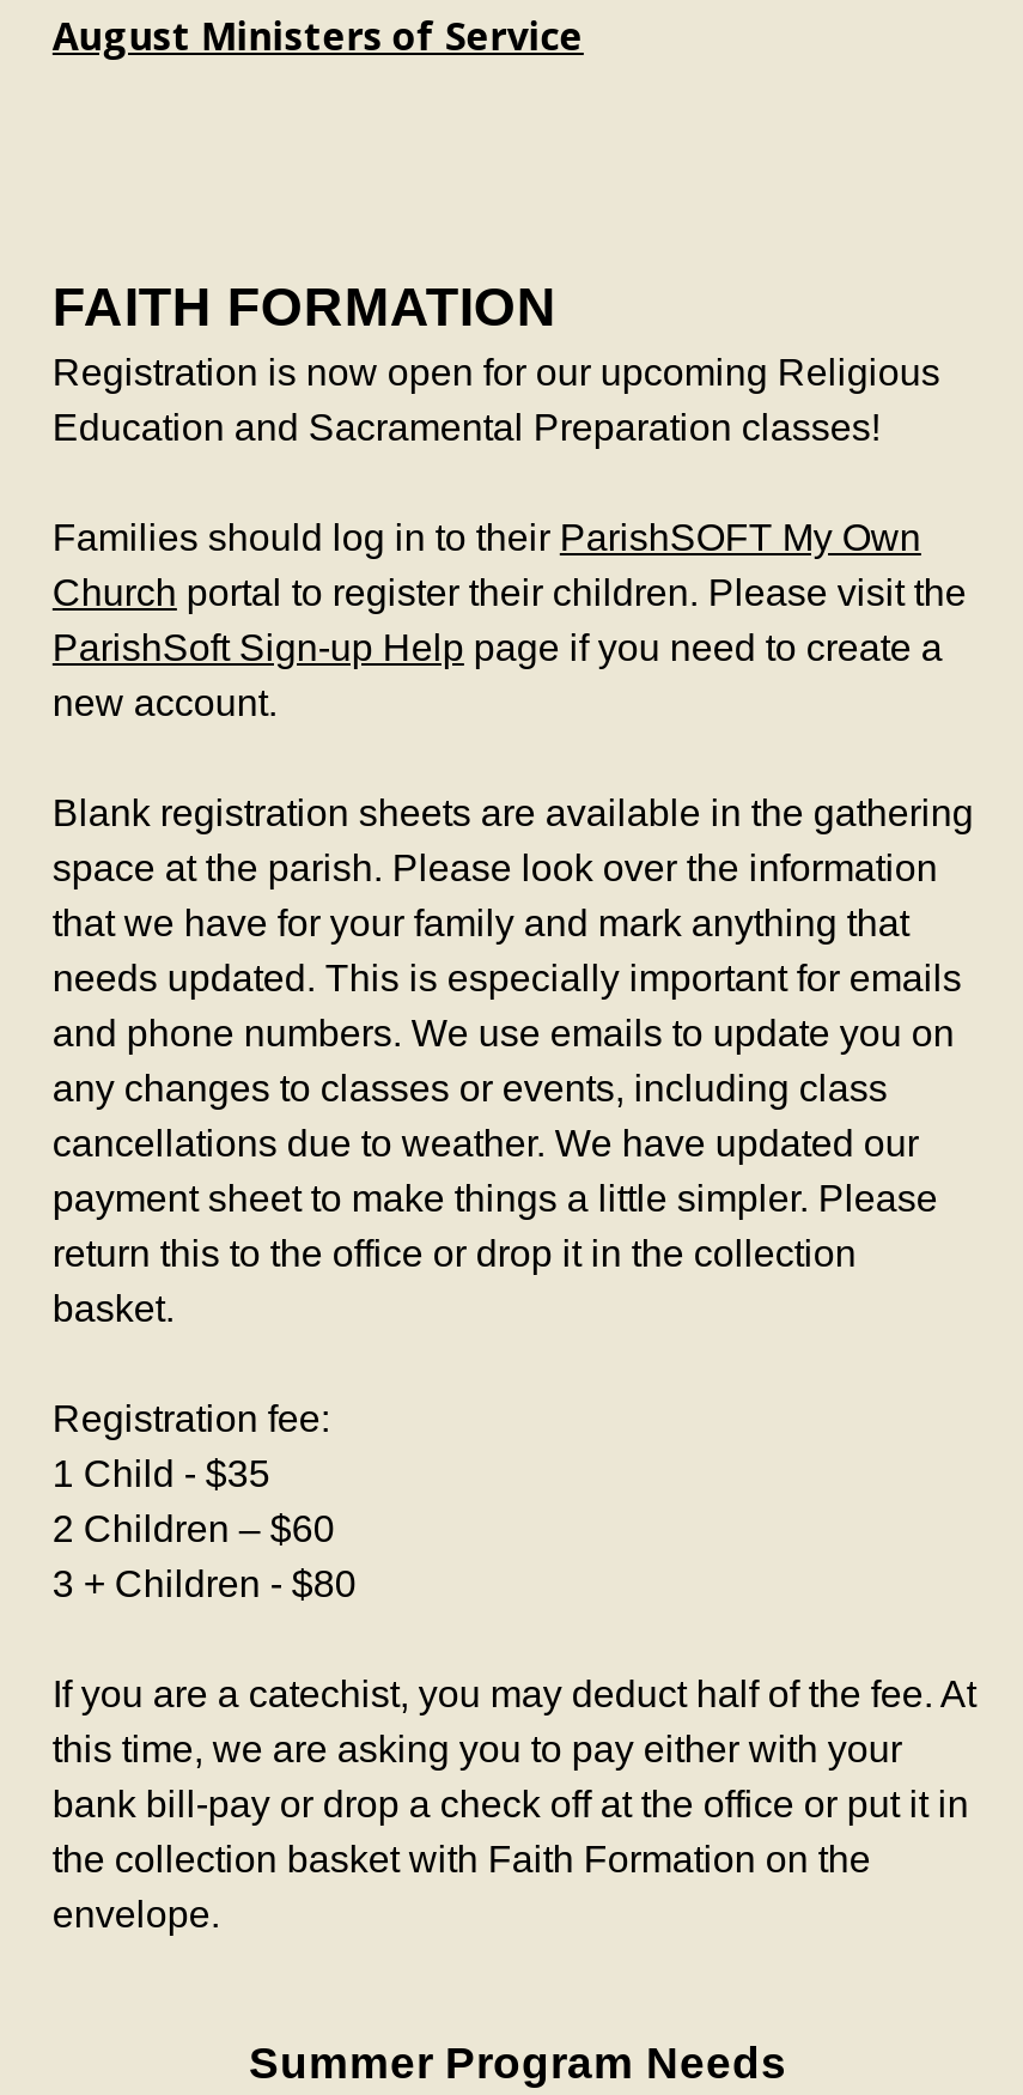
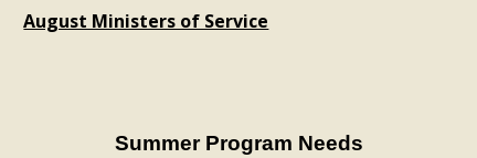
- FAITH FORMATION
- Registration is now open for our upcoming Religious
- Education and Sacramental Preparation classes!
- Families should log in to their ParishSOFT My Own
- Church portal to register their children. Please visit the
- ParishSoft Sign-up Help page if you need to create a
- new account.
- Blank registration sheets are available in the gathering
- space at the parish. Please look over the information
- that we have for your family and mark anything that
- needs updated. This is especially important for emails
- and phone numbers. We use emails to update you on
- any changes to classes or events, including class
- cancellations due to weather. We have updated our
- payment sheet to make things a little simpler. Please
- return this to the office or drop it in the collection
- basket.
- Registration fee:
- 1 Child - $35
- 2 Children – $60
- 3 + Children - $80
- If you are a catechist, you may deduct half of the fee. At
- this time, we are asking you to pay either with your
- bank bill-pay or drop a check off at the office or put it in
- the collection basket with Faith Formation on the
- envelope.
